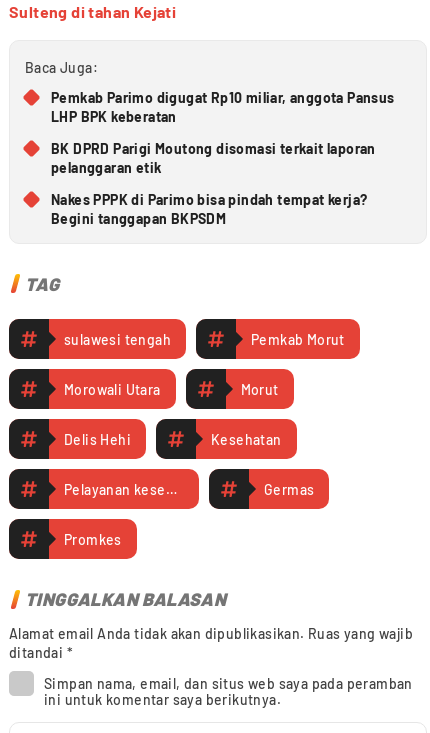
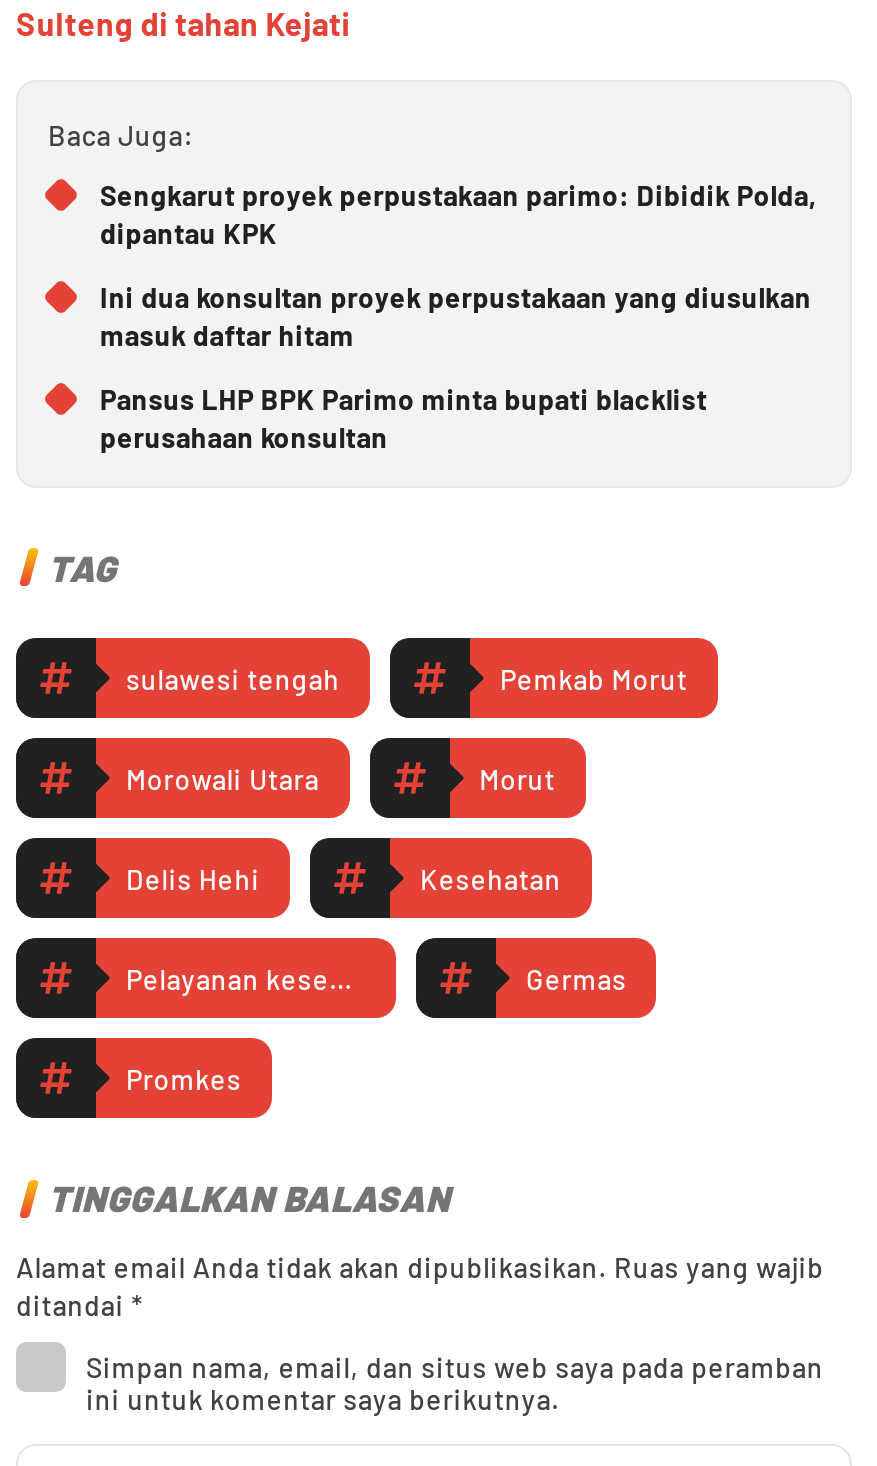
- Pemkab Parimo digugat Rp10 miliar, anggota Pansus
- LHP BPK keberatan
+ Sengkarut proyek perpustakaan parimo: Dibidik Polda,
+ dipantau KPK

- BK DPRD Parigi Moutong disomasi terkait laporan
- pelanggaran etik
+ Ini dua konsultan proyek perpustakaan yang diusulkan
+ masuk daftar hitam

- Nakes PPPK di Parimo bisa pindah tempat kerja?
- Begini tanggapan BKPSDM
+ Pansus LHP BPK Parimo minta bupati blacklist
+ perusahaan konsultan
